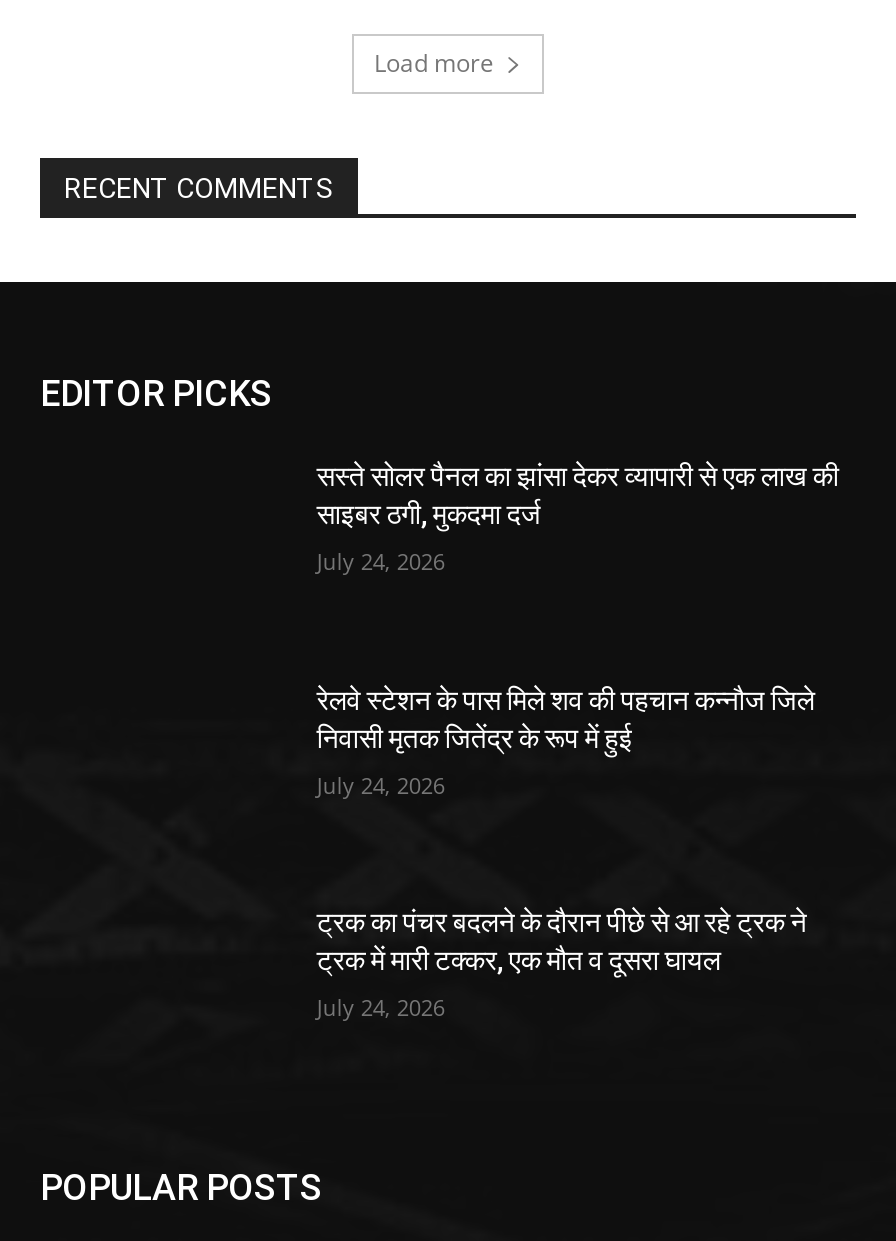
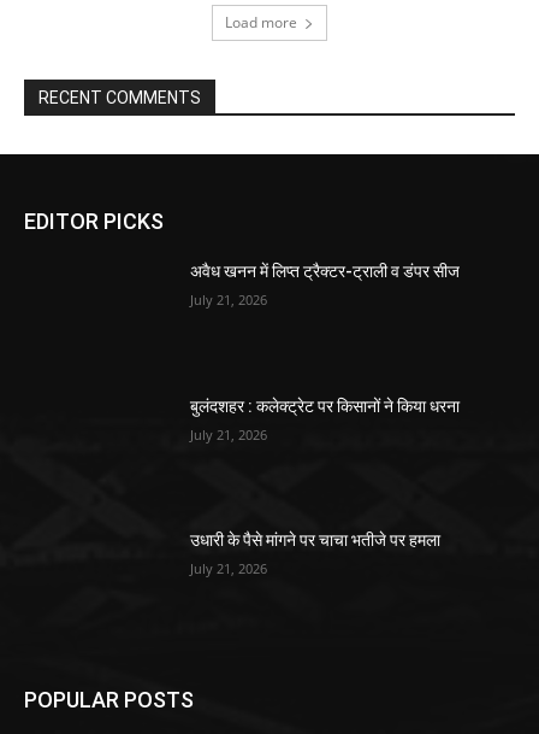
- सस्ते सोलर पैनल का झांसा देकर व्यापारी से एक लाख की
- साइबर ठगी, मुकदमा दर्ज
+ अवैध खनन में लिप्त ट्रैक्टर-ट्राली व डंपर सीज

- July 24, 2026
+ July 21, 2026

- रेलवे स्टेशन के पास मिले शव की पहचान कन्नौज जिले
- निवासी मृतक जितेंद्र के रूप में हुई
+ बुलंदशहर : कलेक्ट्रेट पर किसानों ने किया धरना

- July 24, 2026
+ July 21, 2026

- ट्रक का पंचर बदलने के दौरान पीछे से आ रहे ट्रक ने
- ट्रक में मारी टक्कर, एक मौत व दूसरा घायल
+ उधारी के पैसे मांगने पर चाचा भतीजे पर हमला

- July 24, 2026
+ July 21, 2026
